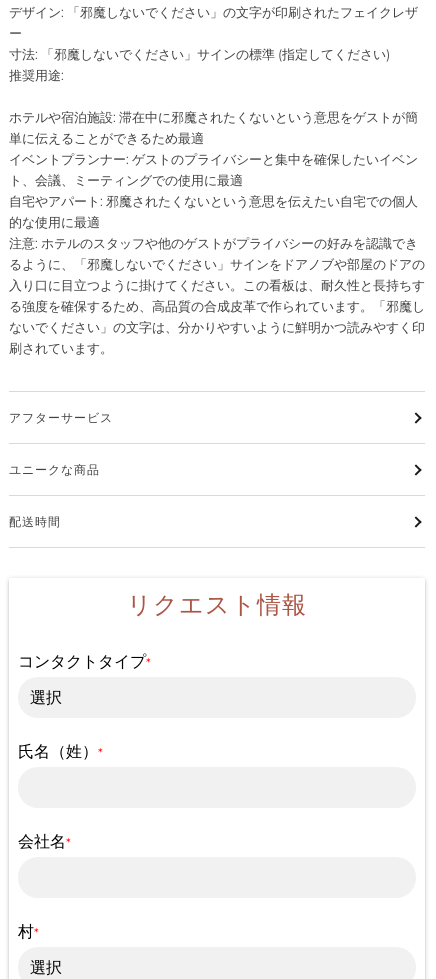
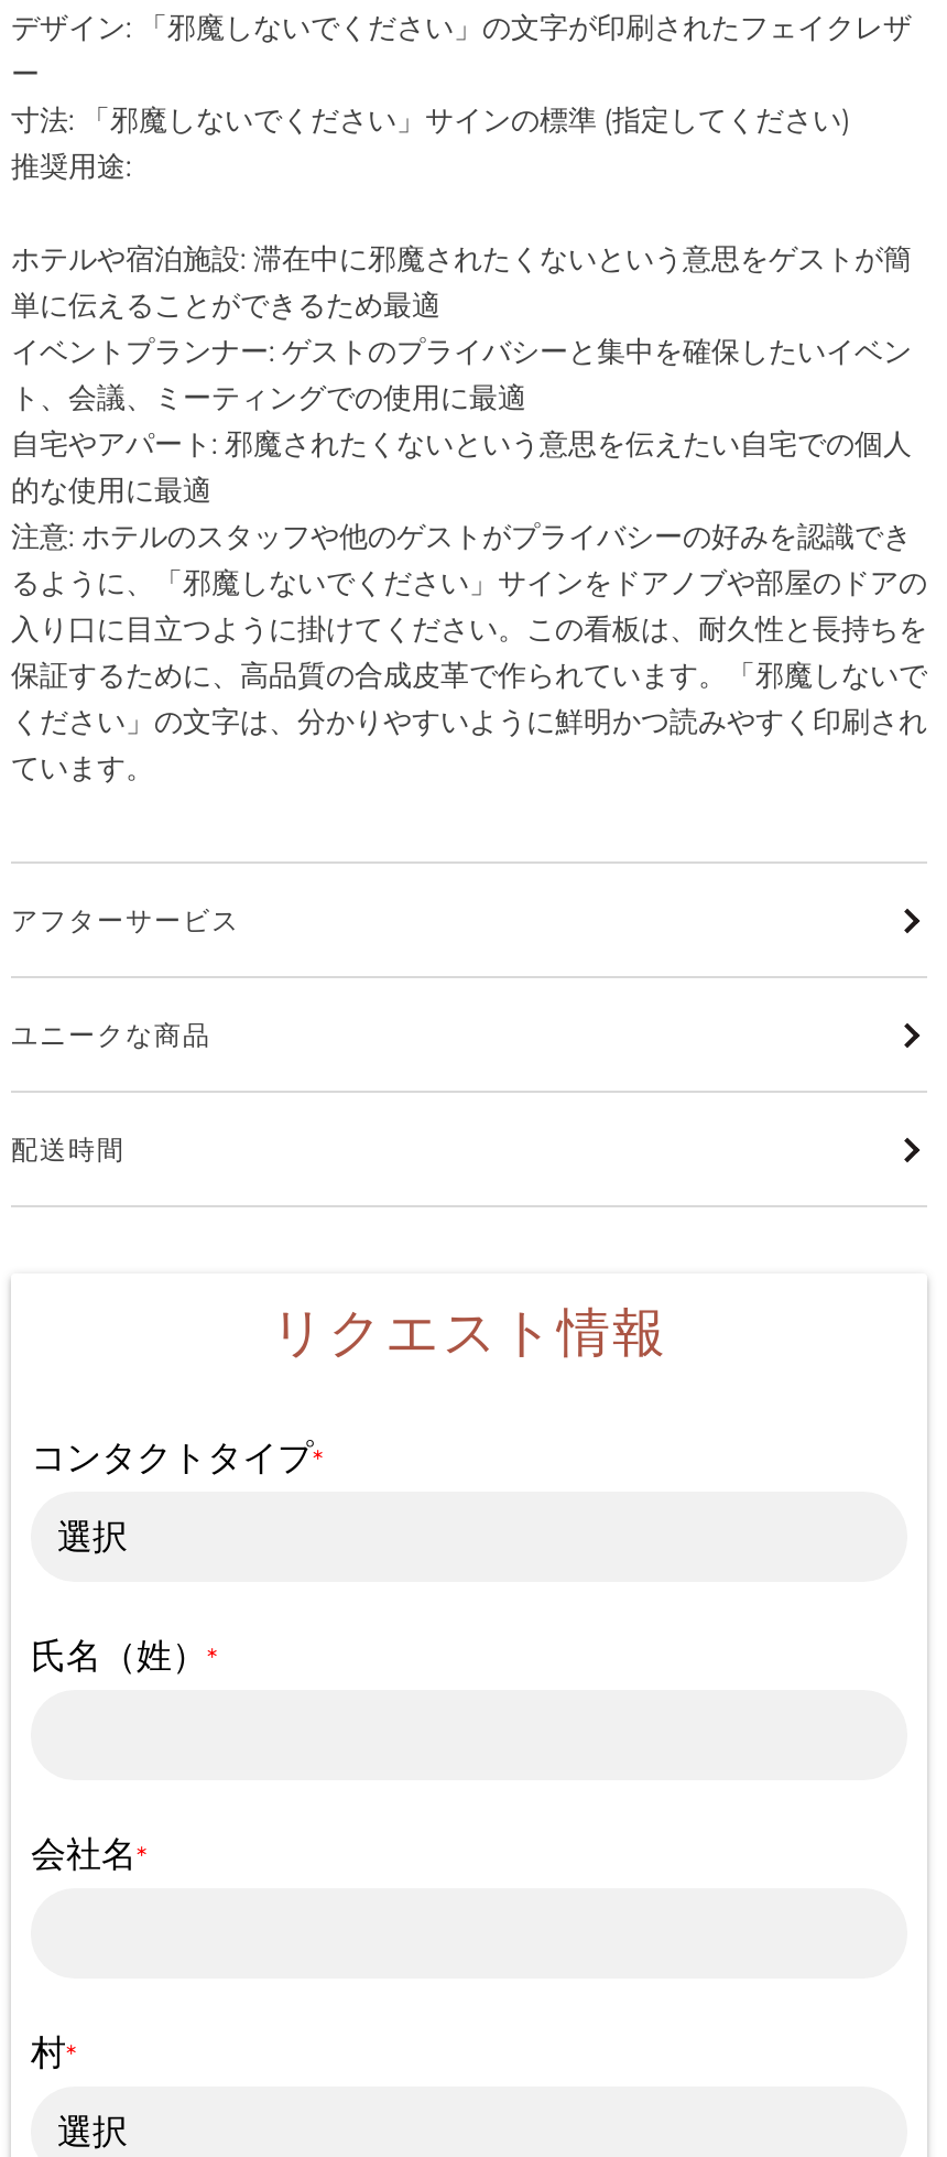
- 入り口に目立つように掛けてください。この看板は、耐久性と長持ちす
- る強度を確保するため、高品質の合成皮革で作られています。「邪魔し
- ないでください」の文字は、分かりやすいように鮮明かつ読みやすく印
- 刷されています。
+ 入り口に目立つように掛けてください。この看板は、耐久性と長持ちを
+ 保証するために、高品質の合成皮革で作られています。「邪魔しないで
+ ください」の文字は、分かりやすいように鮮明かつ読みやすく印刷され
+ ています。
